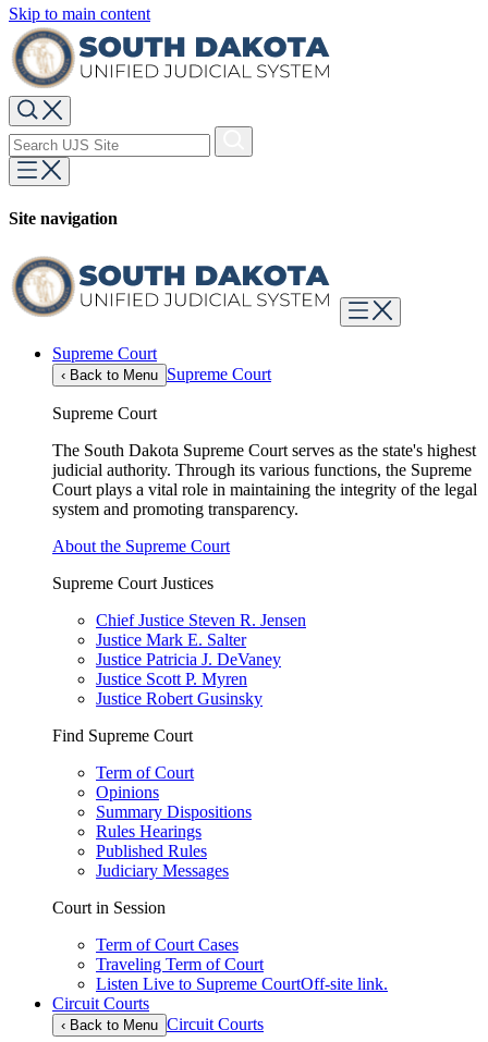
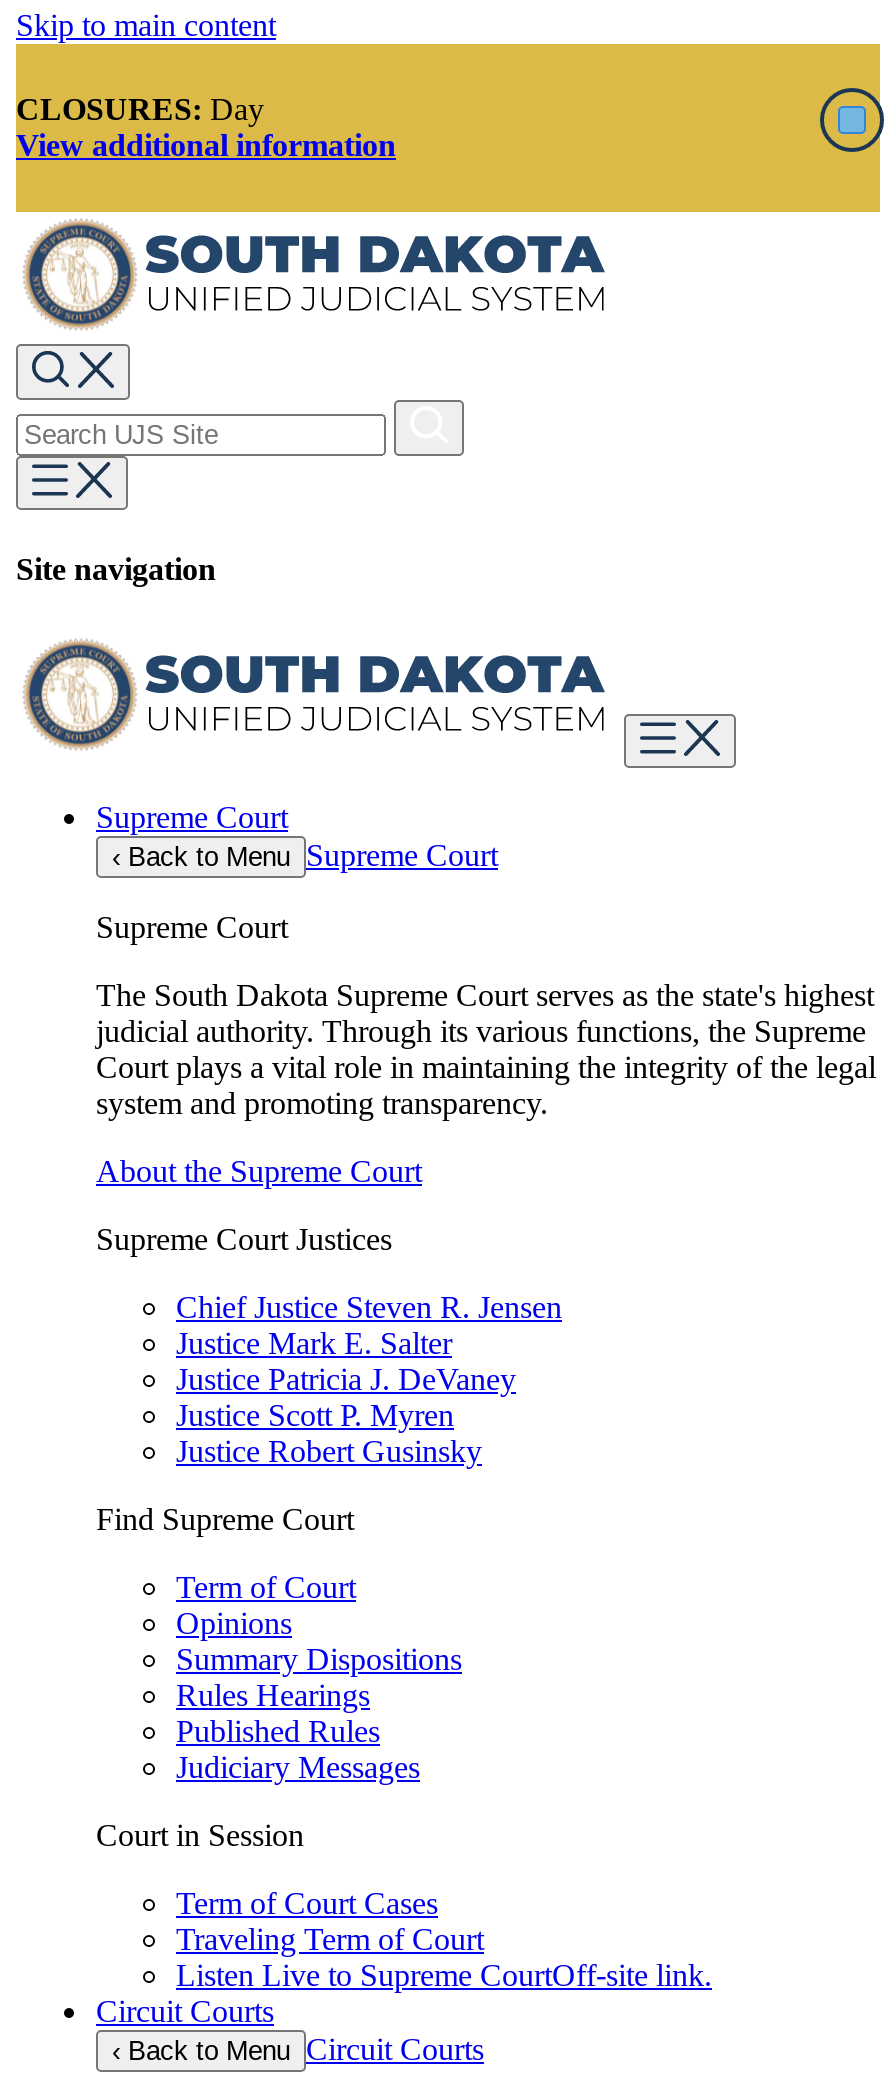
+ [image]
+ CLOSURES: Day
+ View additional information
